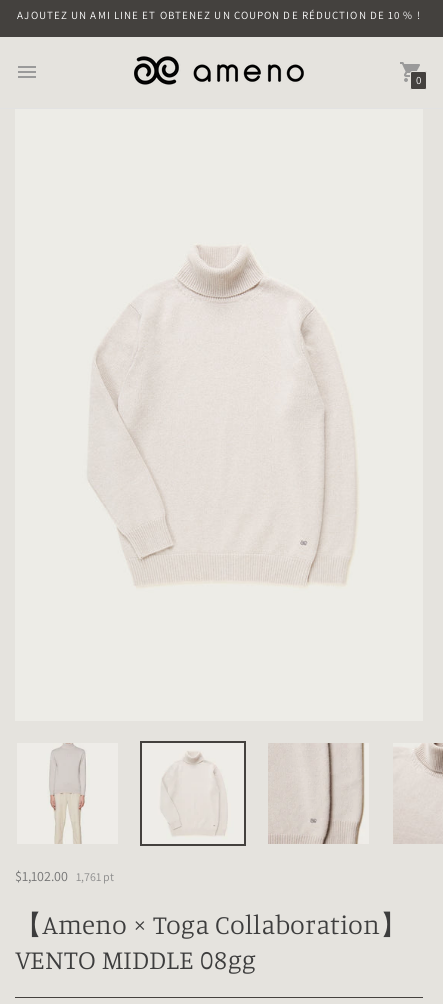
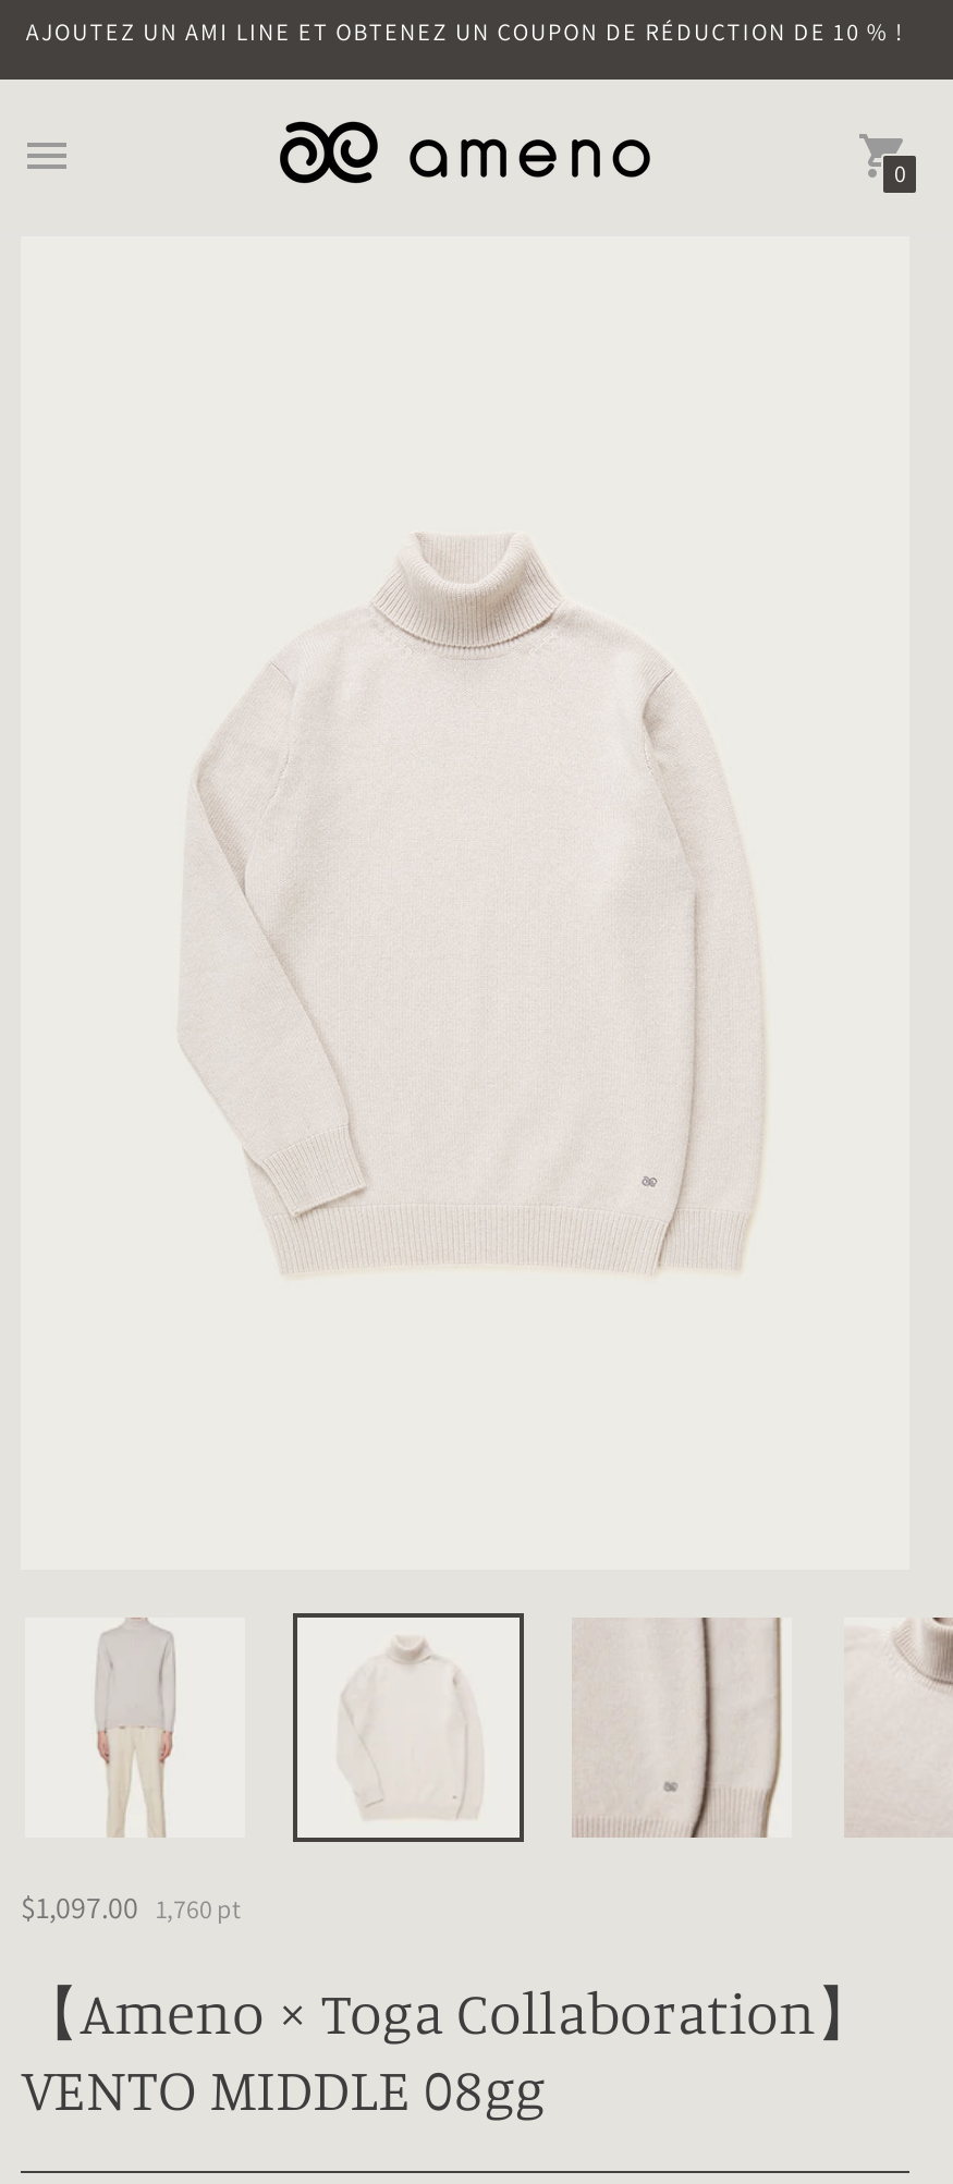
- $1,102.00 1,761 pt
+ $1,097.00 1,760 pt
